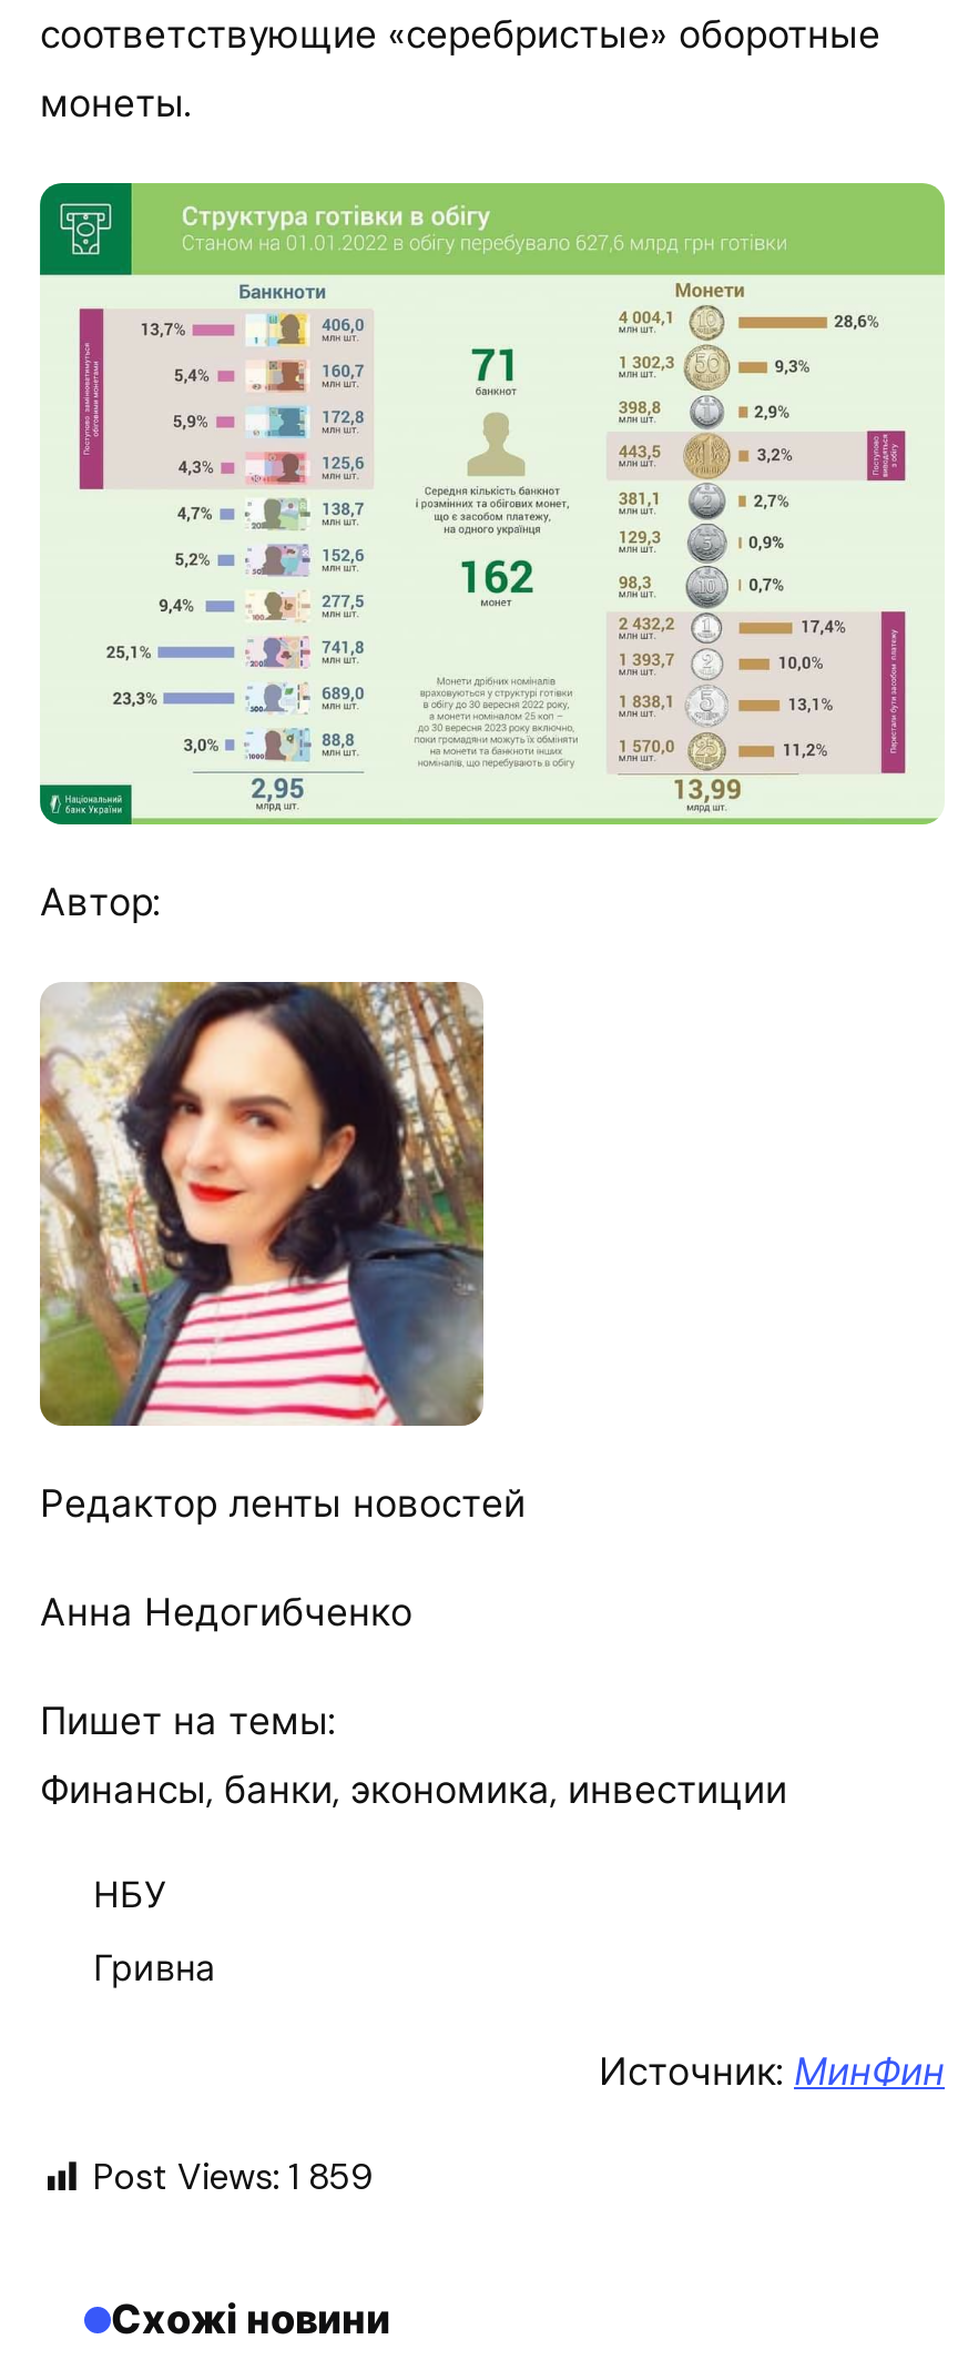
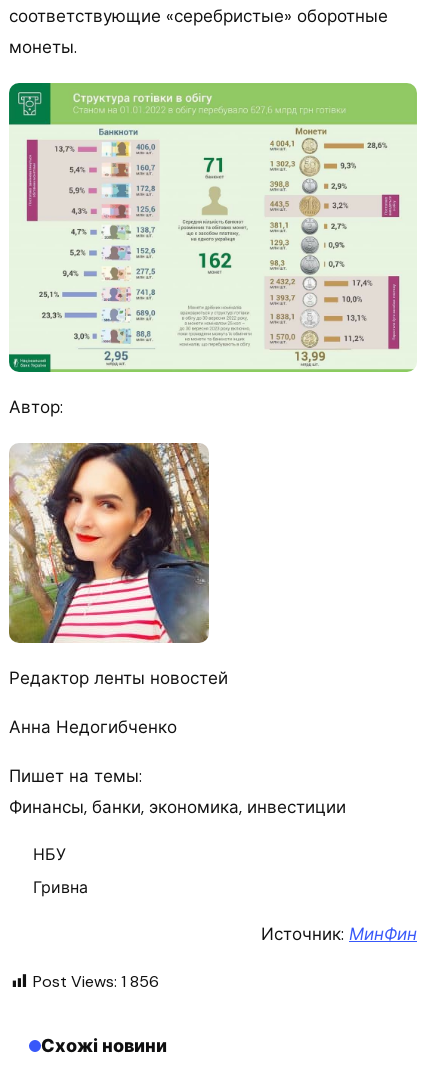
- Post Views: 1 859
+ Post Views: 1 856
